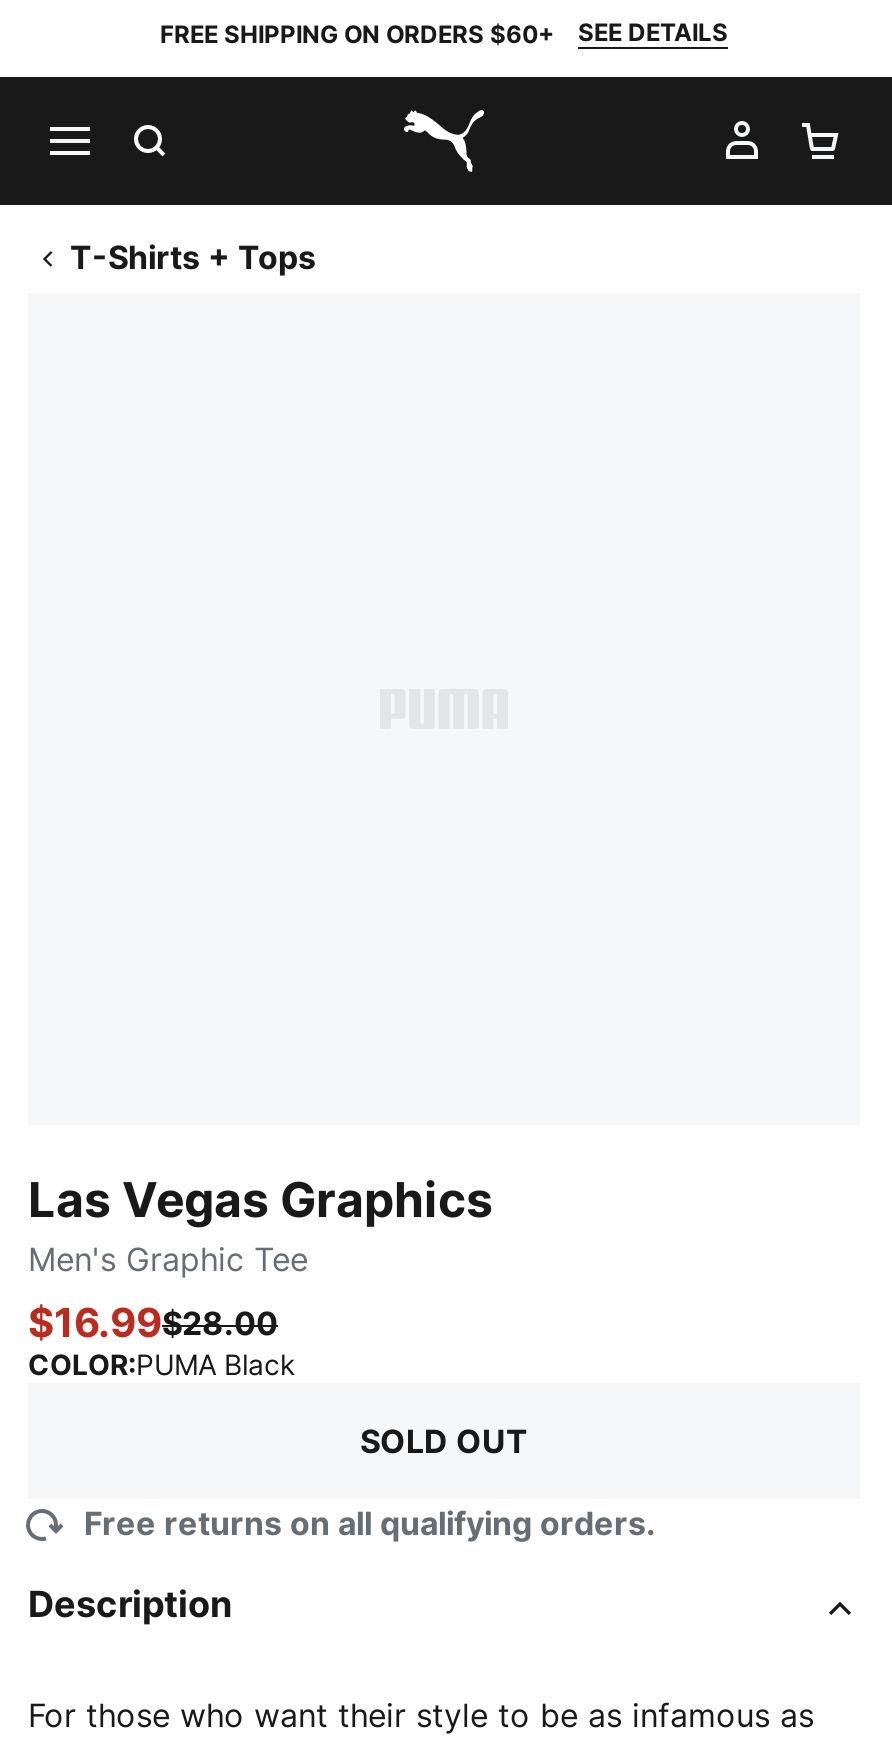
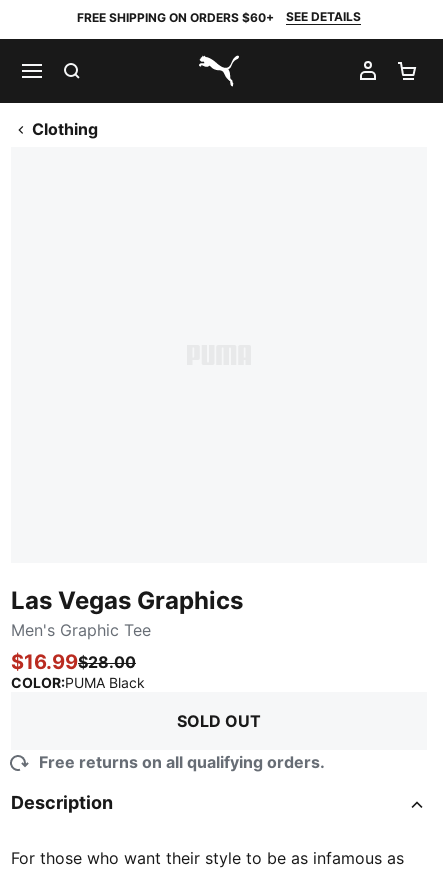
- T-Shirts + Tops
+ Clothing
